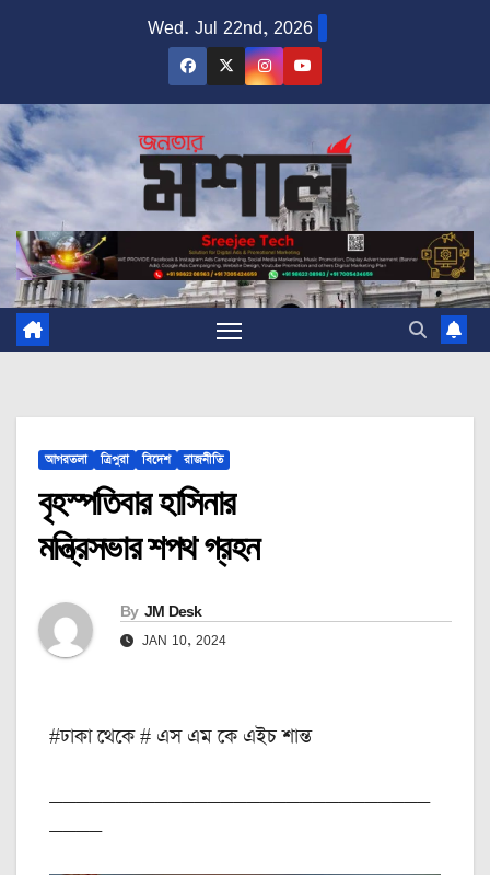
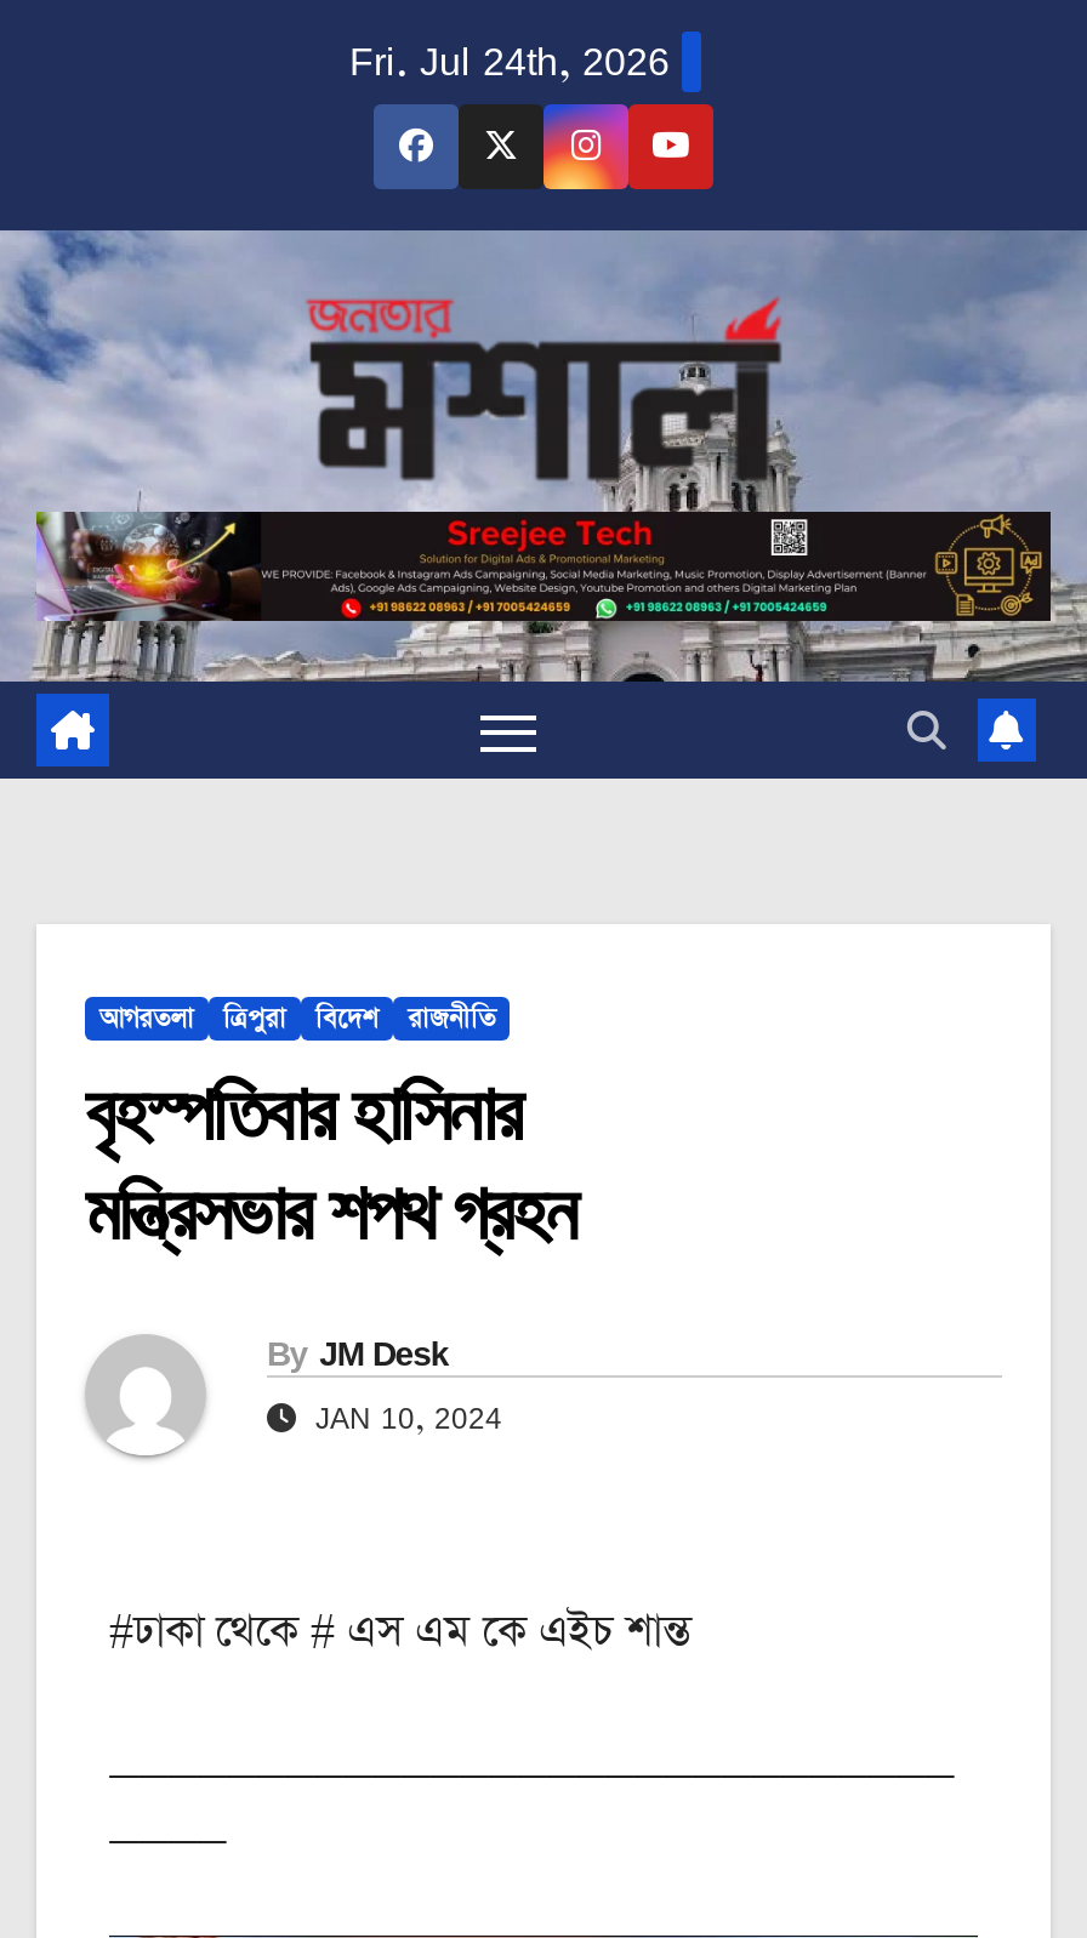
- Wed. Jul 22nd, 2026
+ Fri. Jul 24th, 2026
